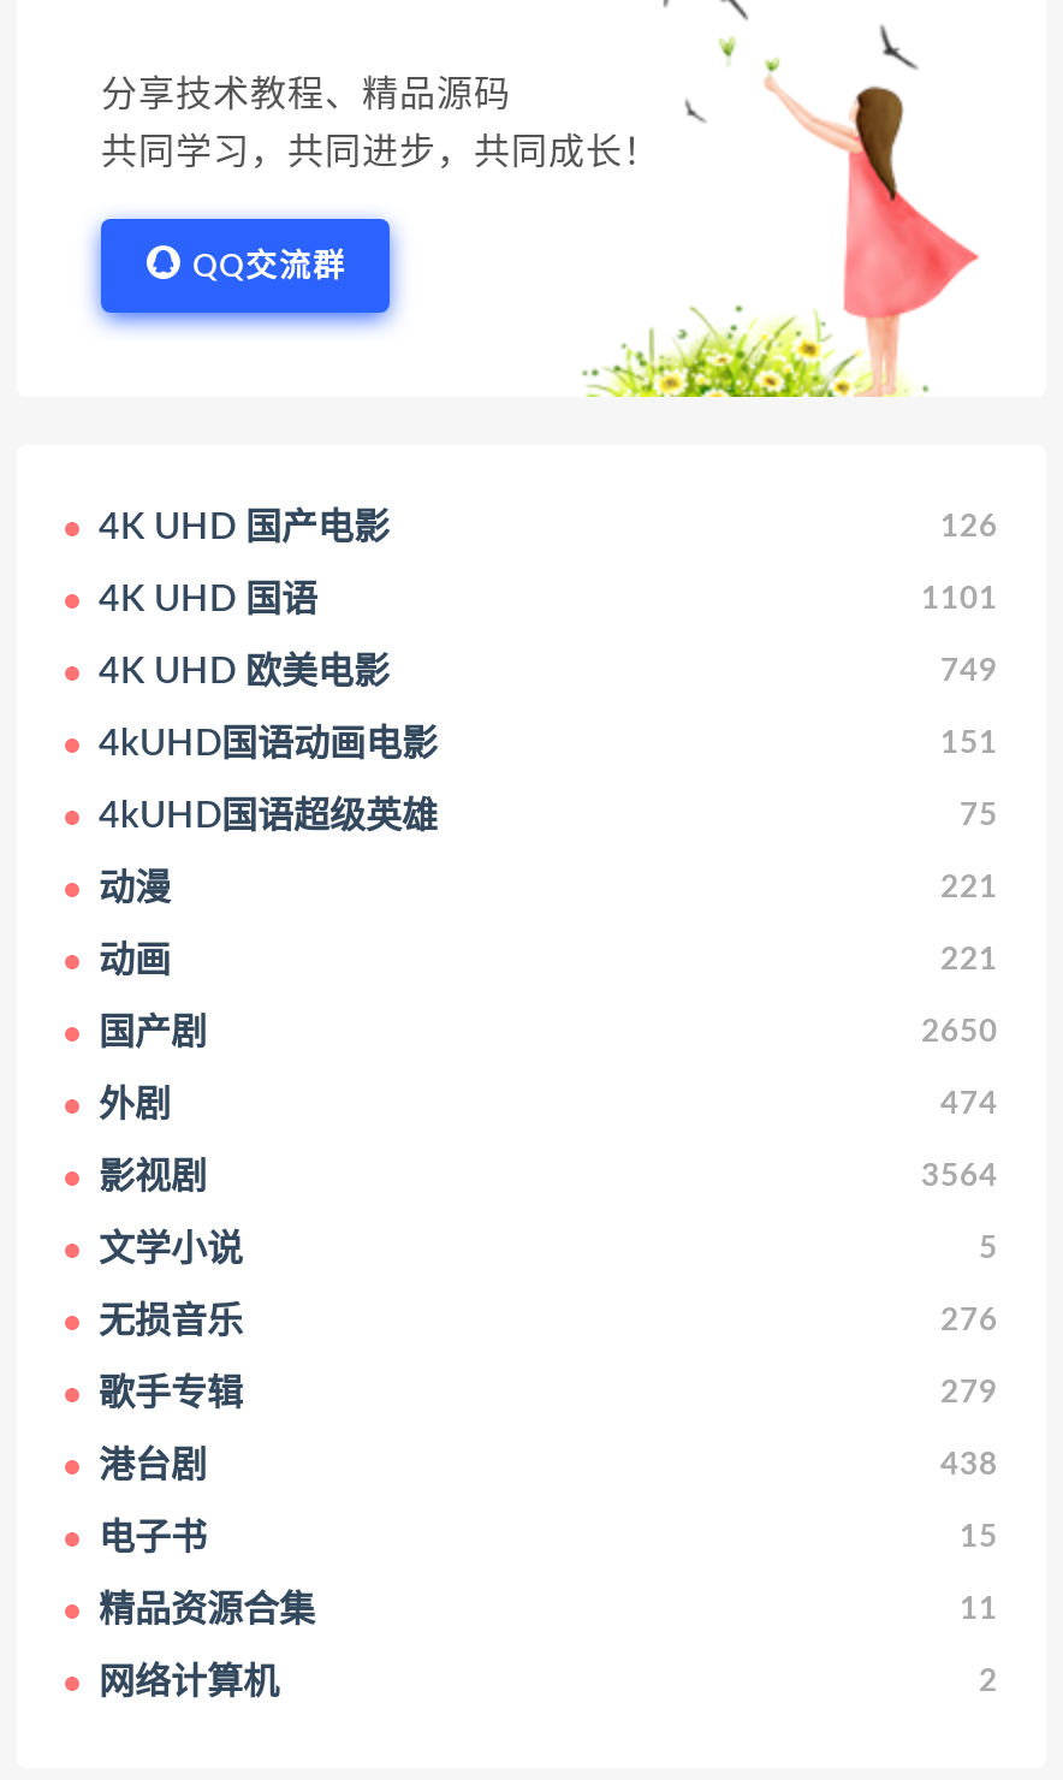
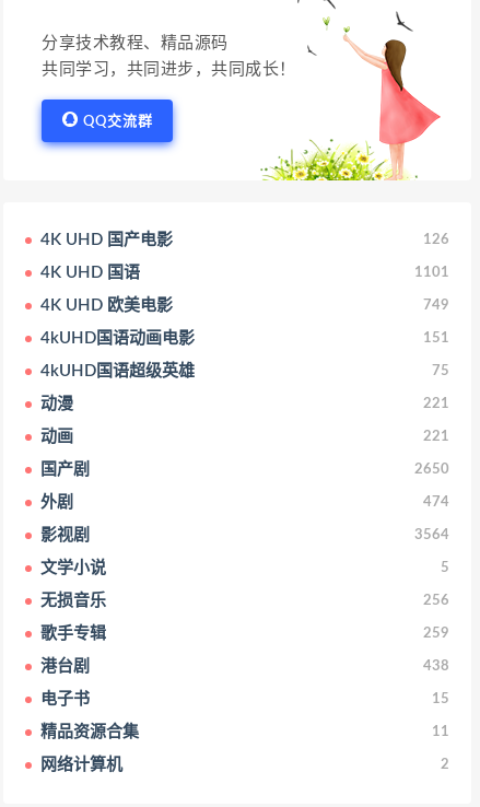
- 276
+ 256

- 279
+ 259
